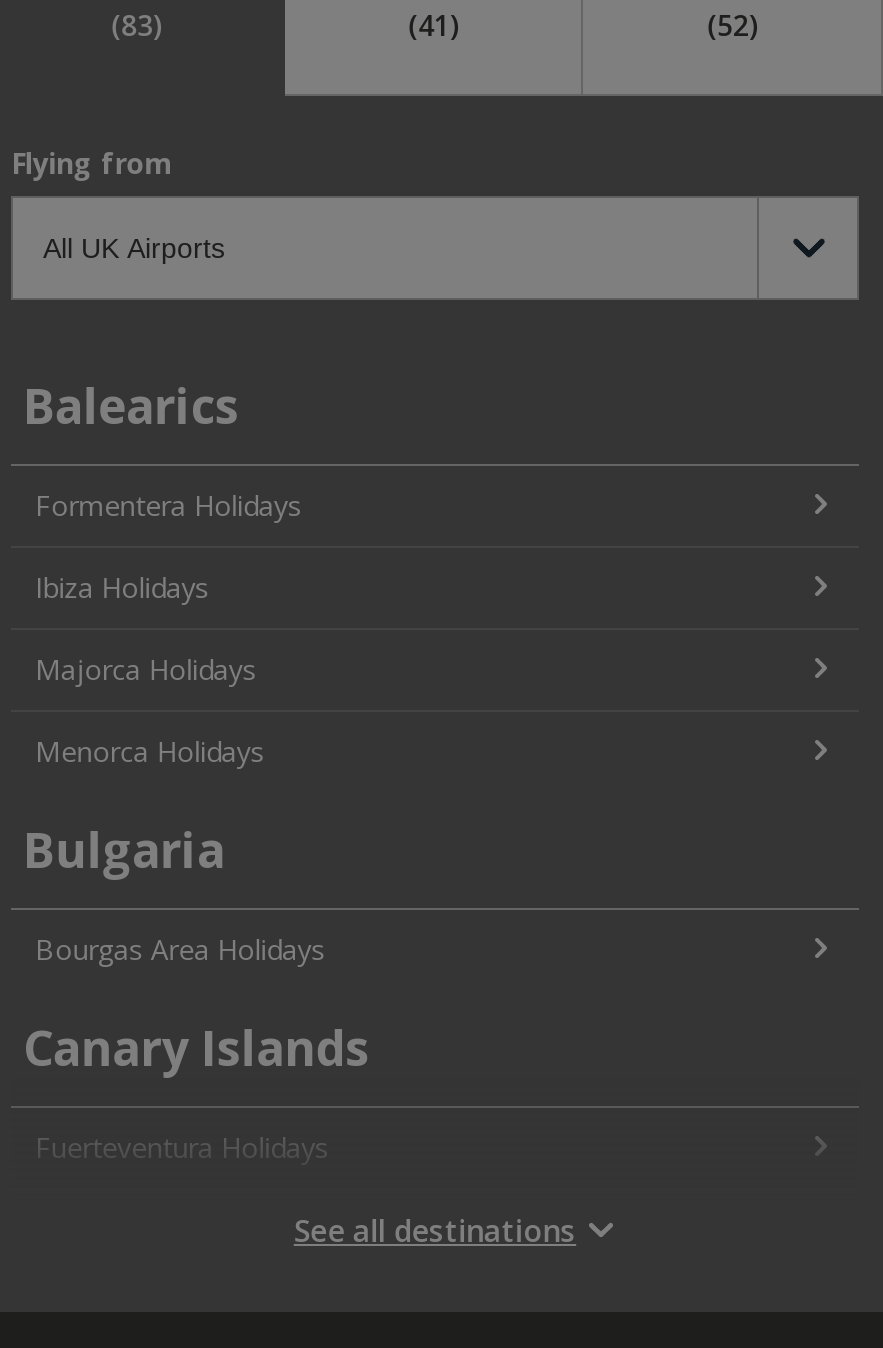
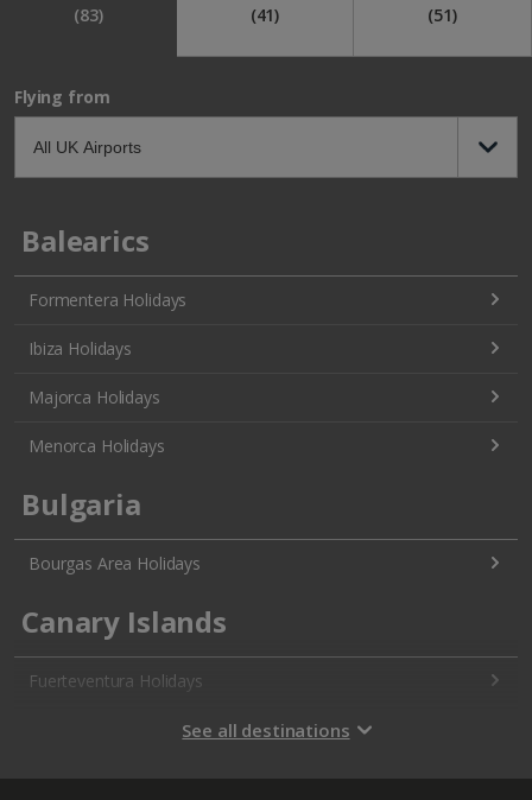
- (52)
+ (51)
